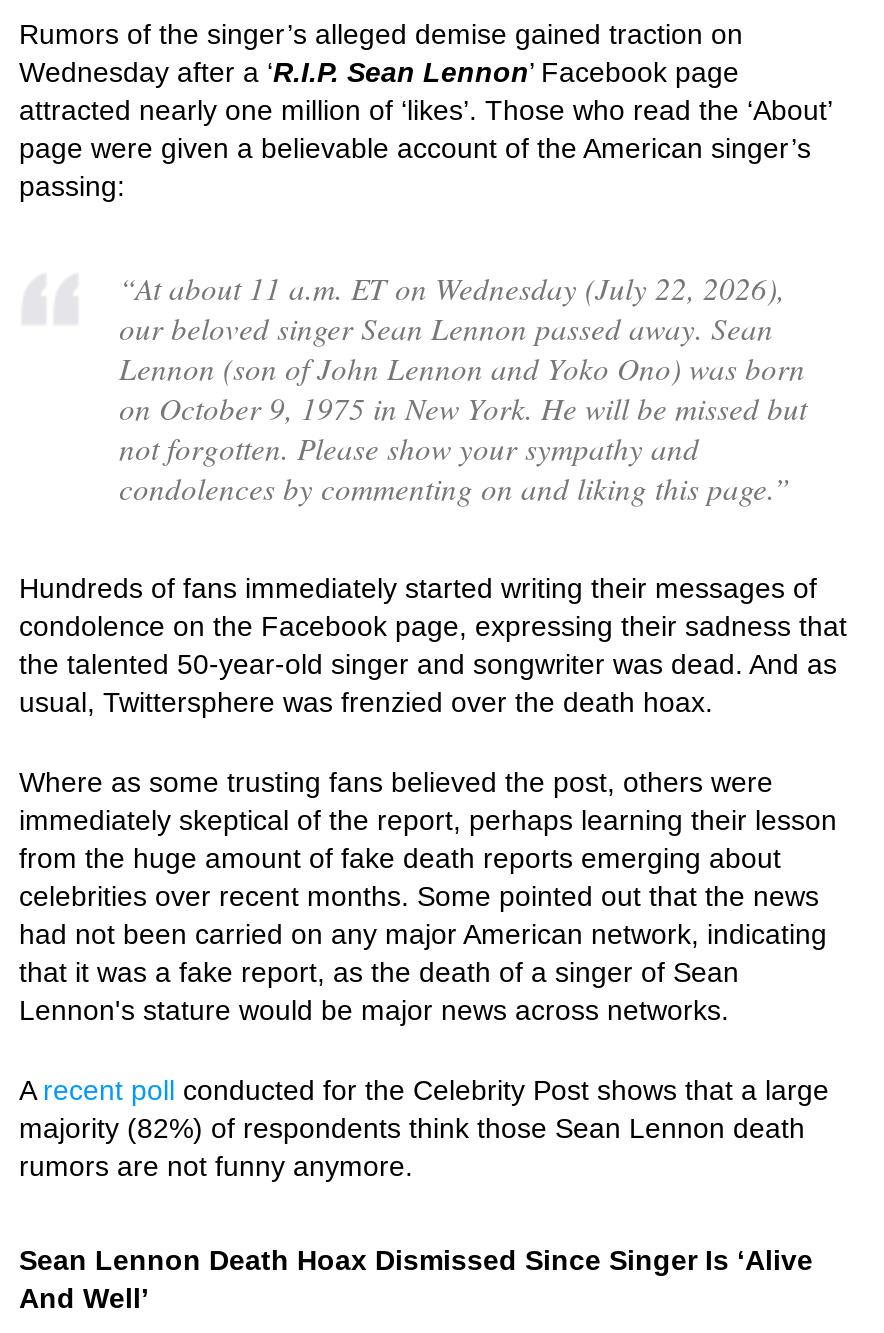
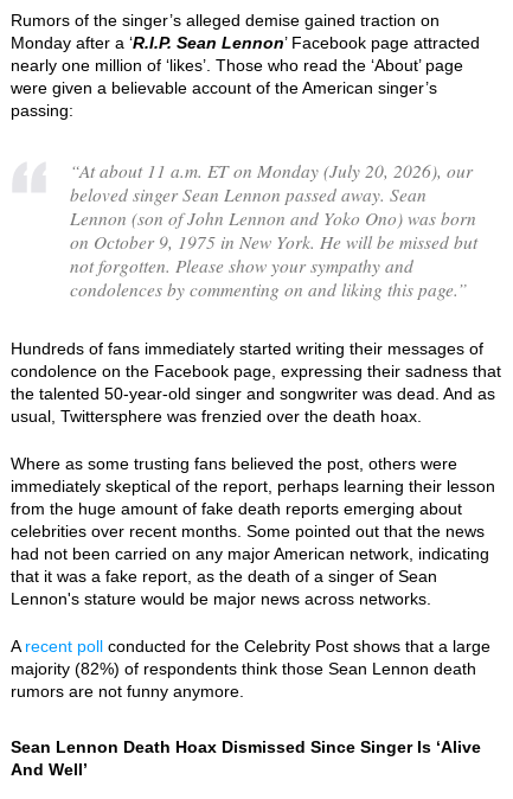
- Wednesday after a ‘R.I.P. Sean Lennon’ Facebook page
- attracted nearly one million of ‘likes’. Those who read the ‘About’
- page were given a believable account of the American singer’s
+ Monday after a ‘R.I.P. Sean Lennon’ Facebook page attracted
+ nearly one million of ‘likes’. Those who read the ‘About’ page
+ were given a believable account of the American singer’s

- “At about 11 a.m. ET on Wednesday (July 22, 2026),
- our beloved singer Sean Lennon passed away. Sean
+ “At about 11 a.m. ET on Monday (July 20, 2026), our
+ beloved singer Sean Lennon passed away. Sean
